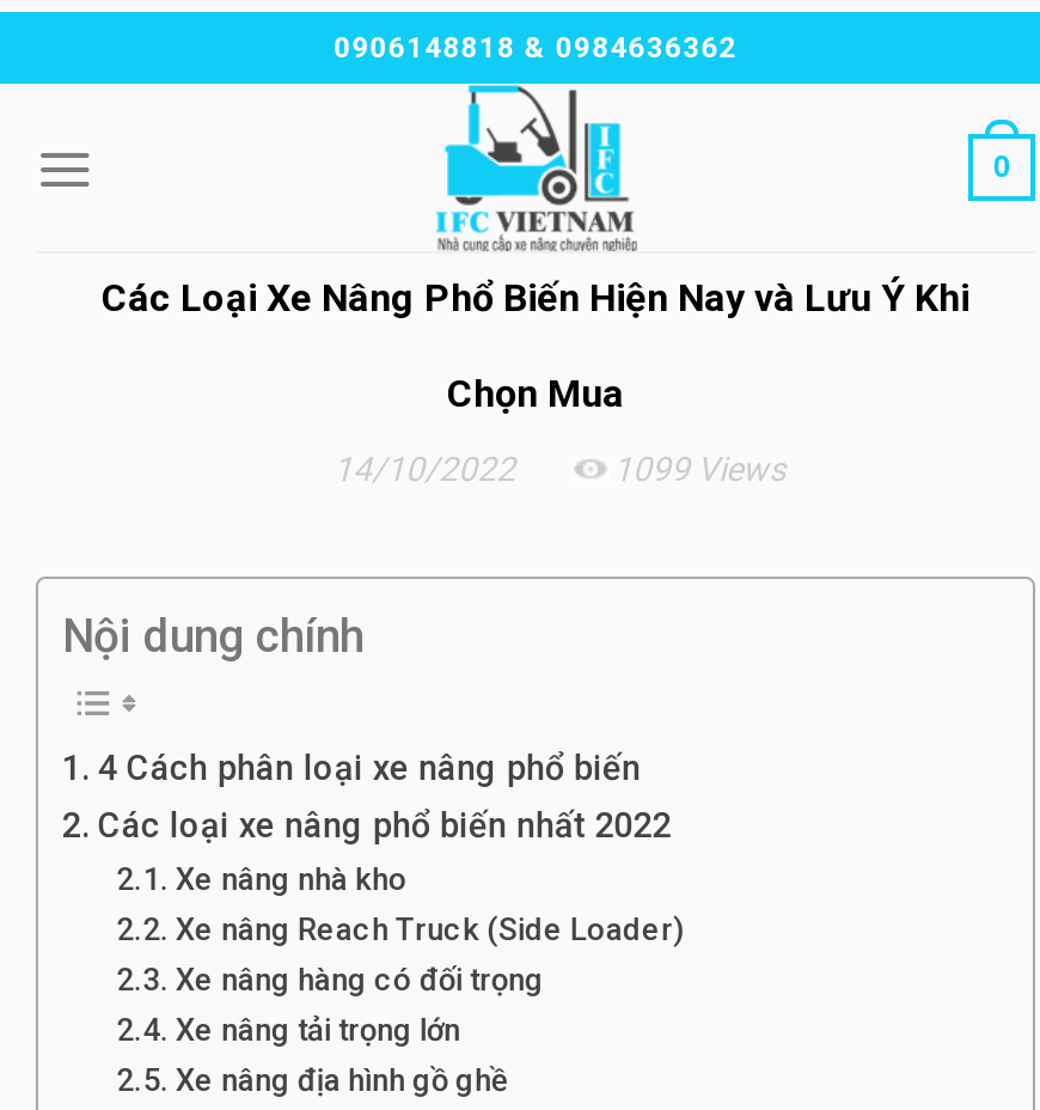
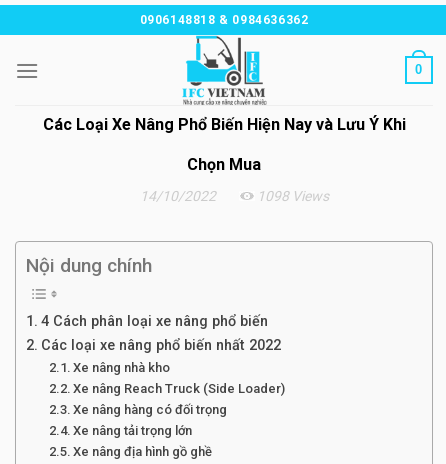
- 1099 Views
+ 1098 Views
